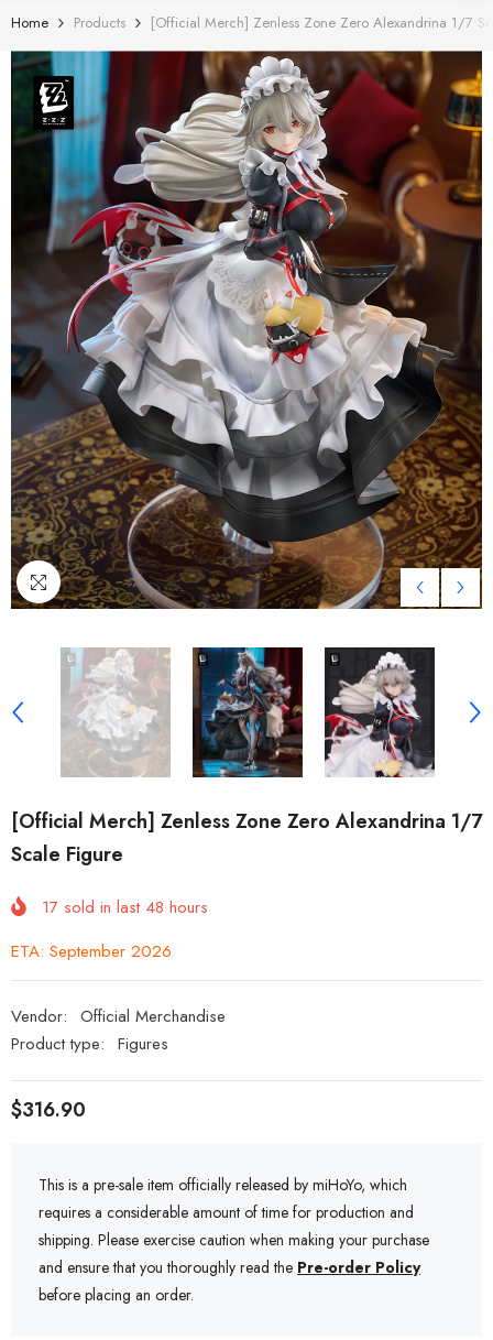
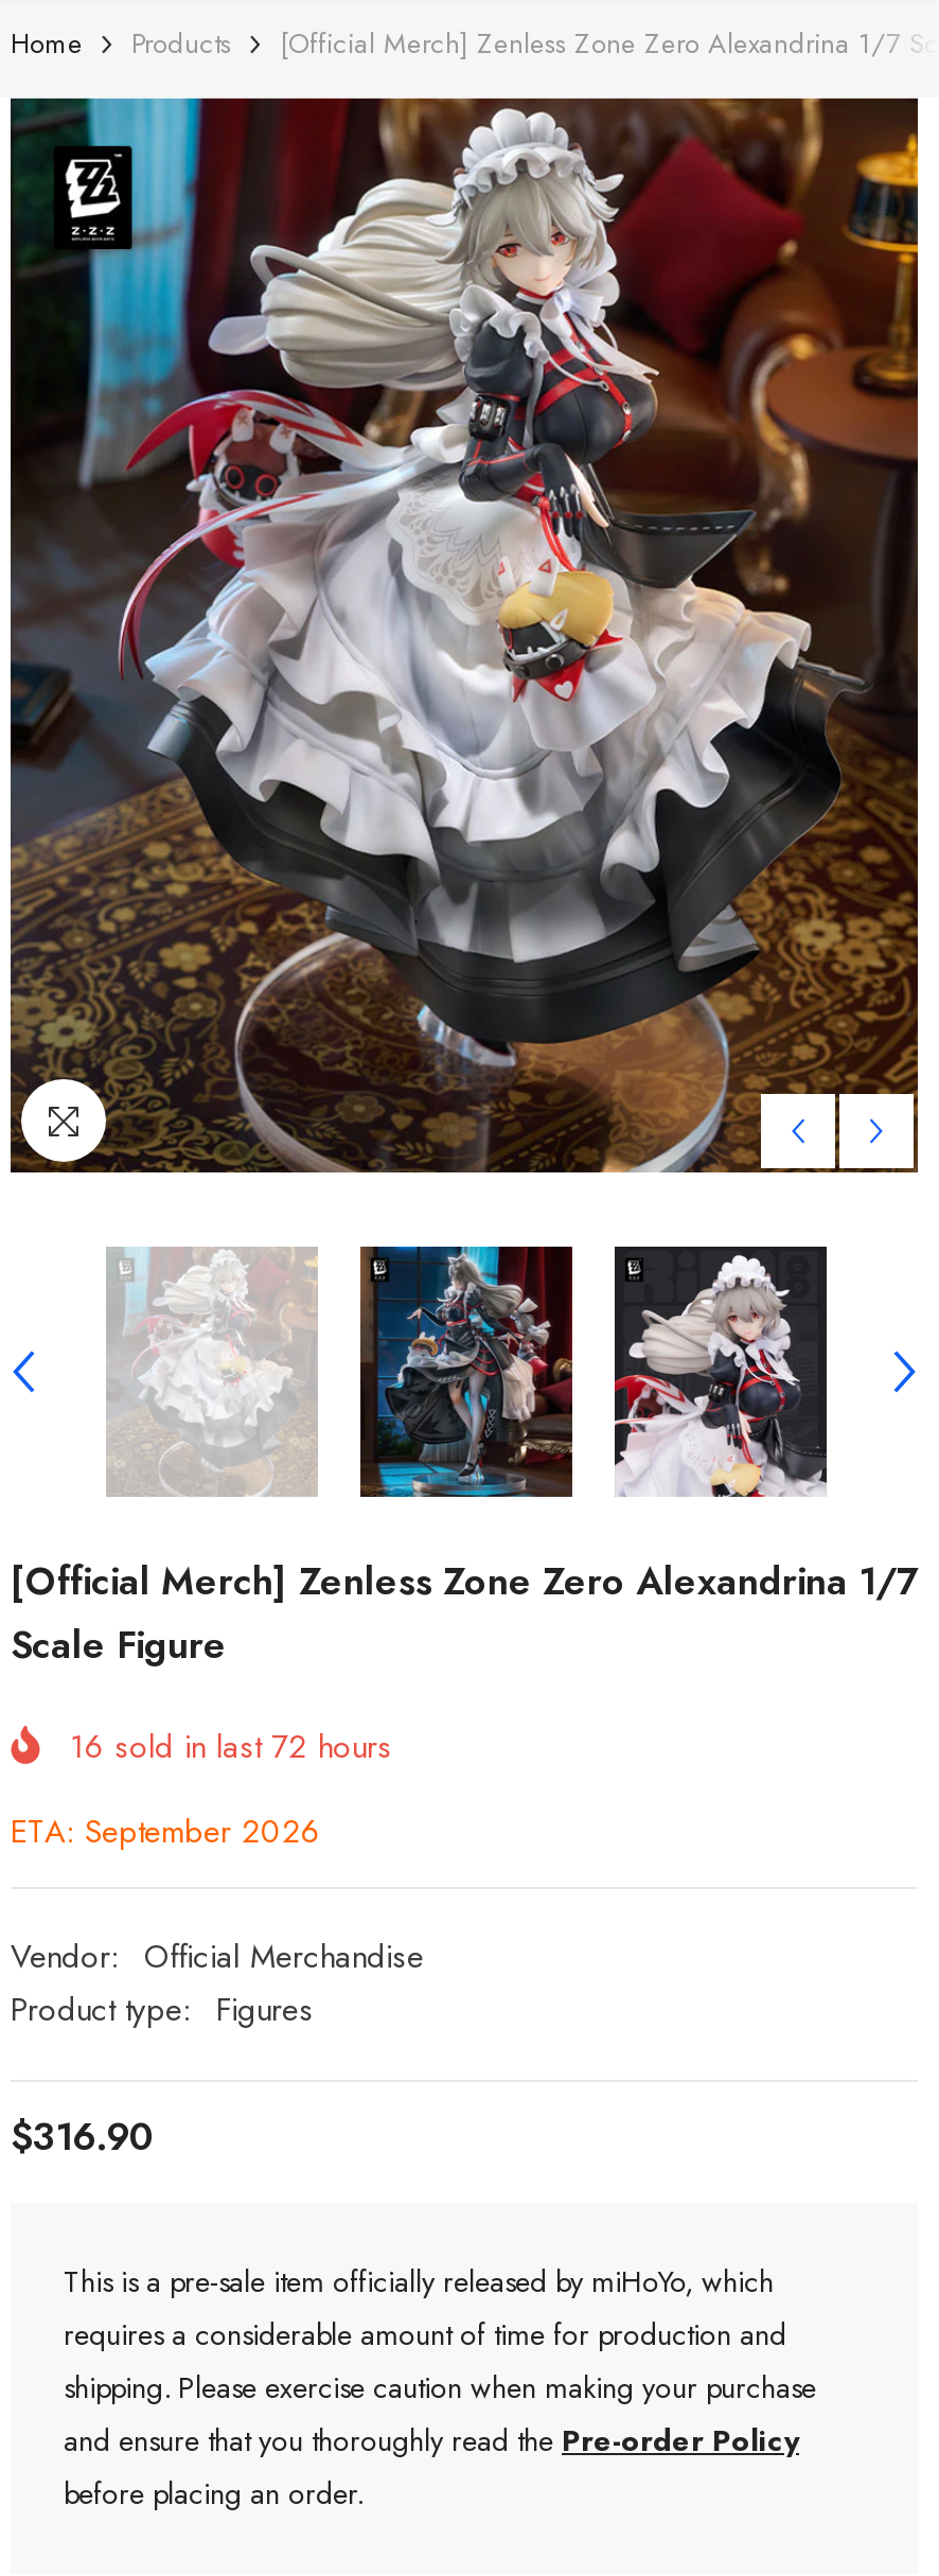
- 17 sold in last 48 hours
+ 16 sold in last 72 hours
